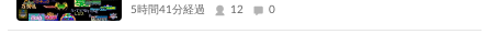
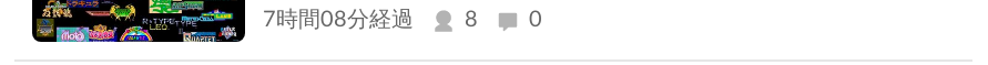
- 5時間41分経過
+ 7時間08分経過

- 12
+ 8
